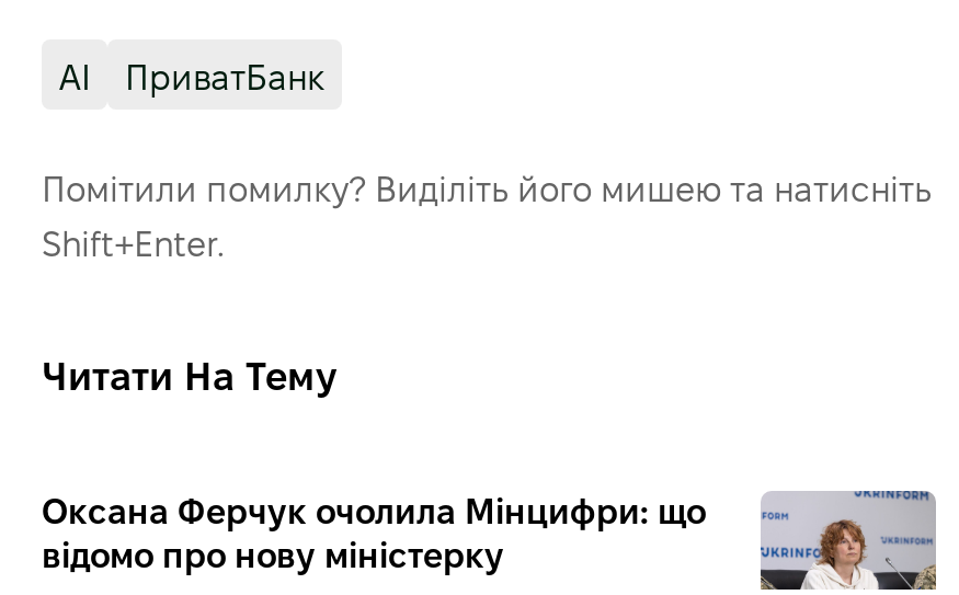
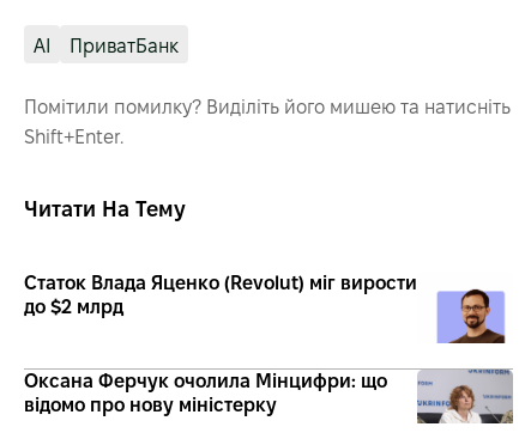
+ [image]
+ Статок Влада Яценко (Revolut) міг вирости
+ до $2 млрд
